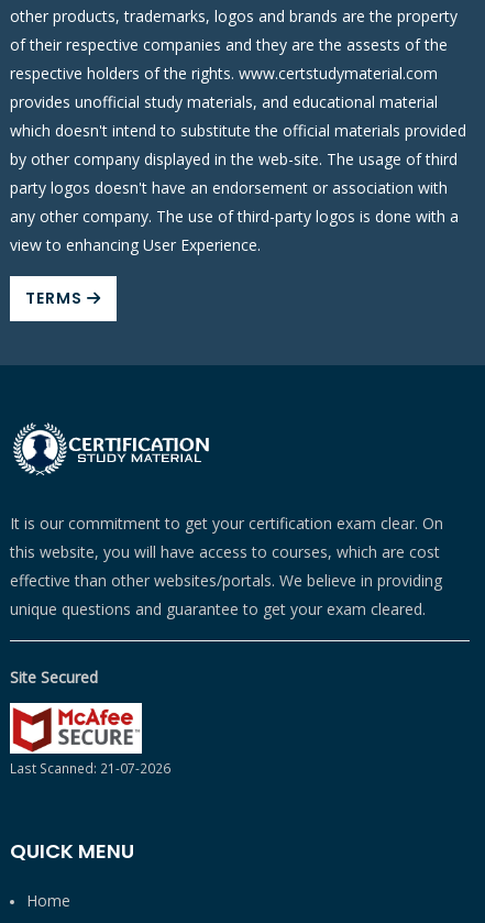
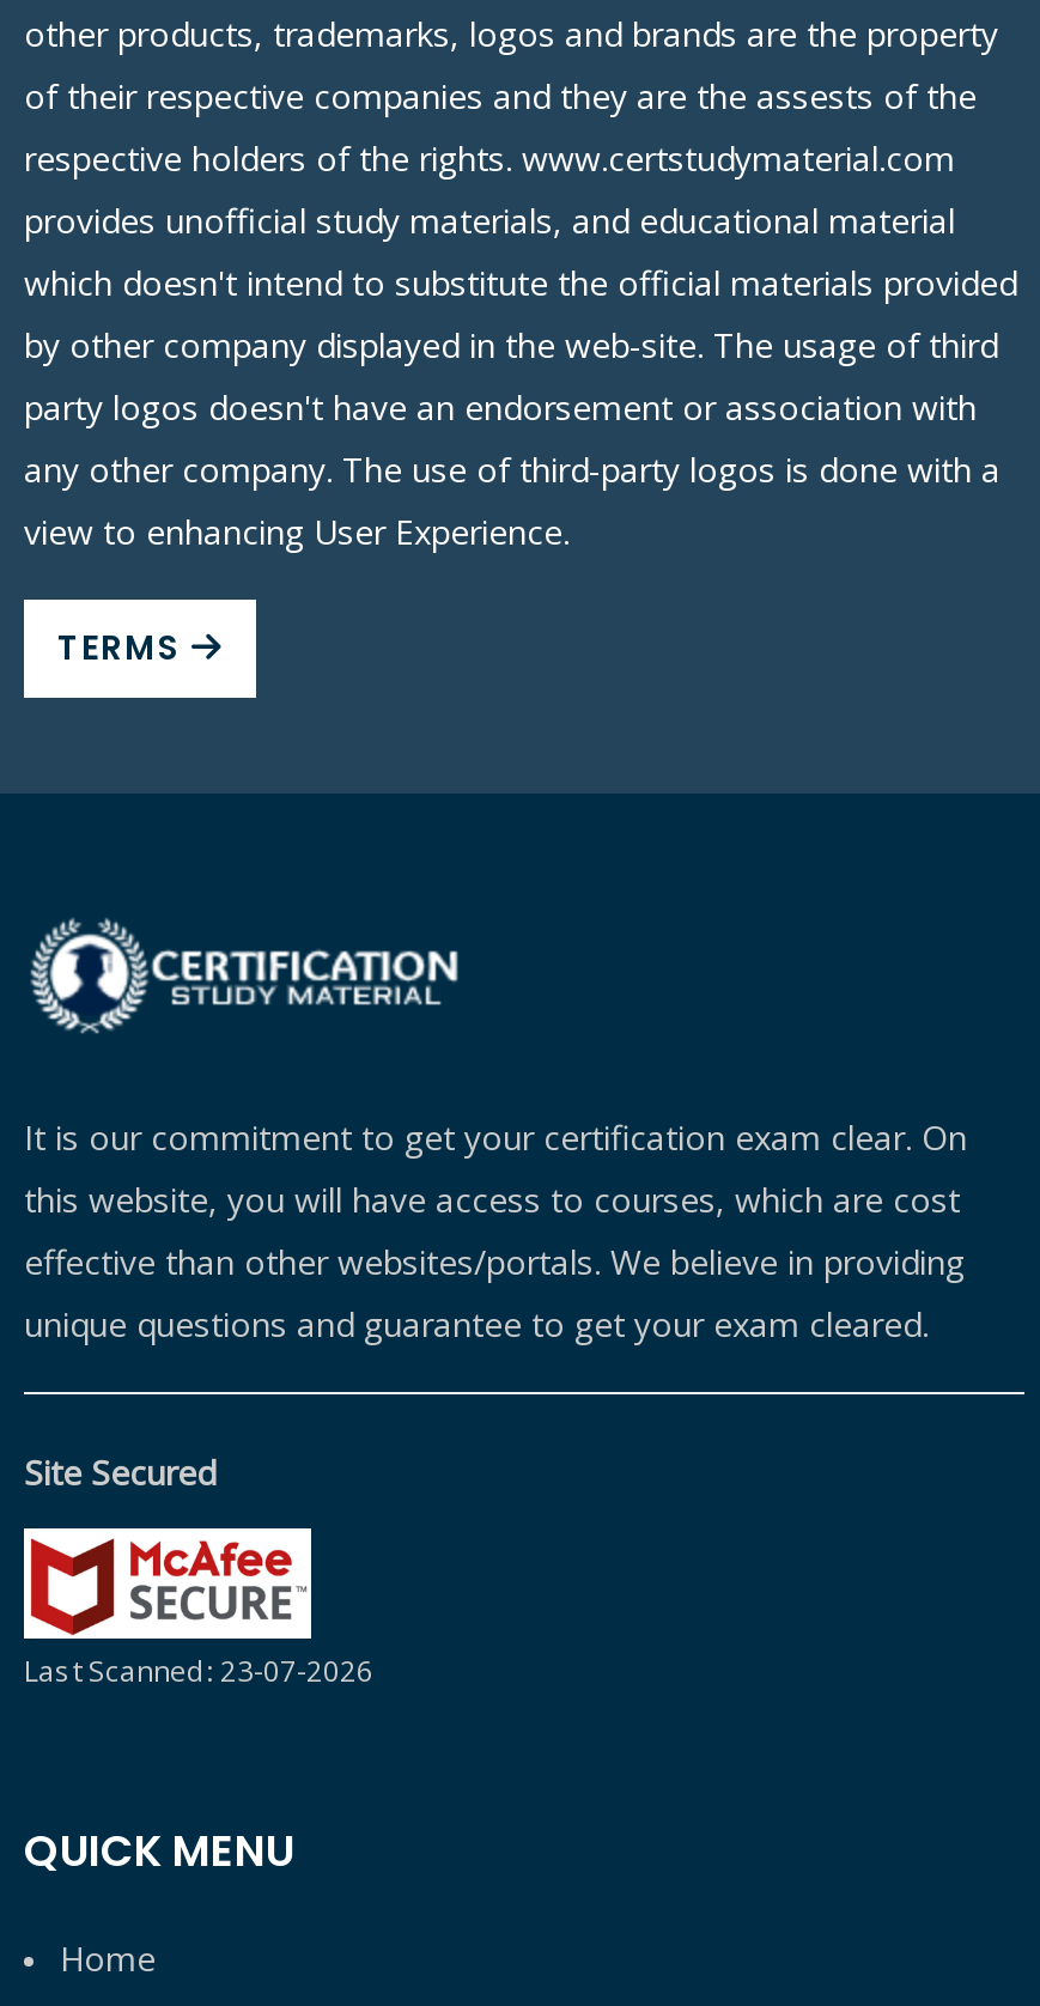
- Last Scanned: 21-07-2026
+ Last Scanned: 23-07-2026
